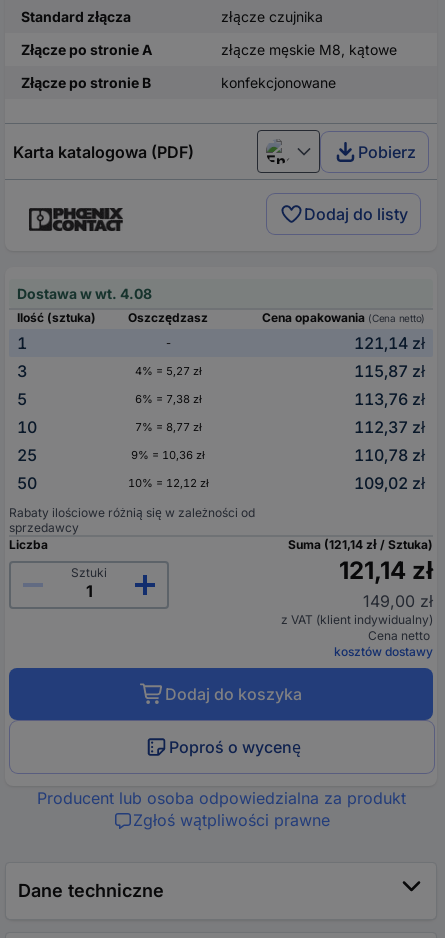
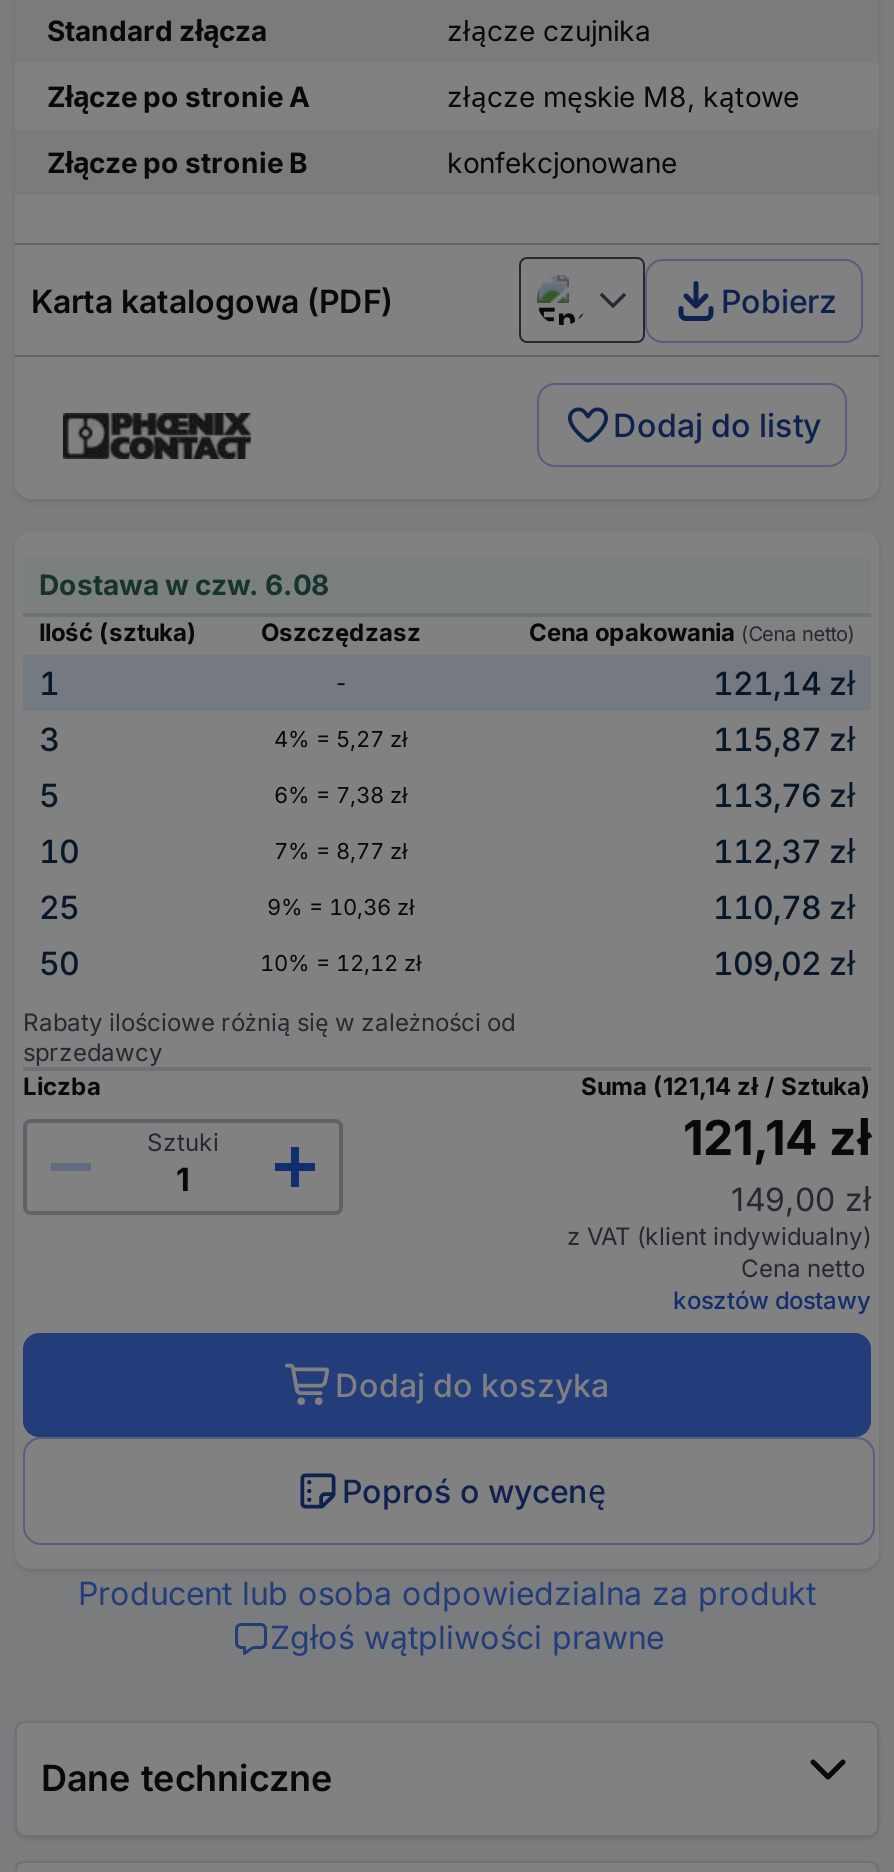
- Dostawa w wt. 4.08
+ Dostawa w czw. 6.08
